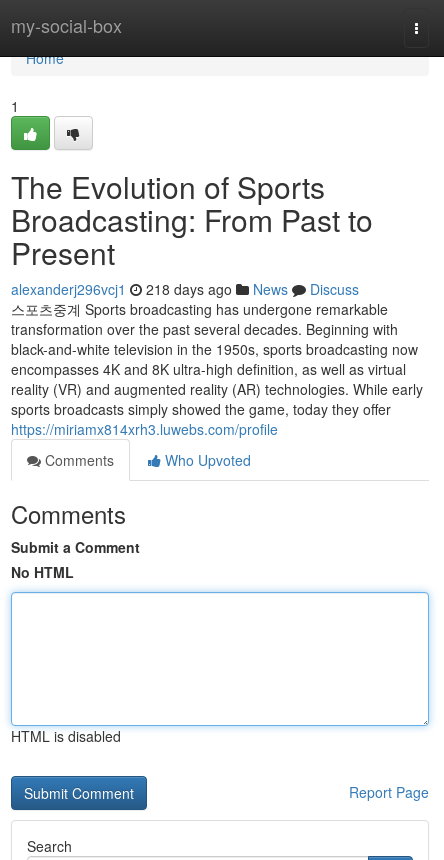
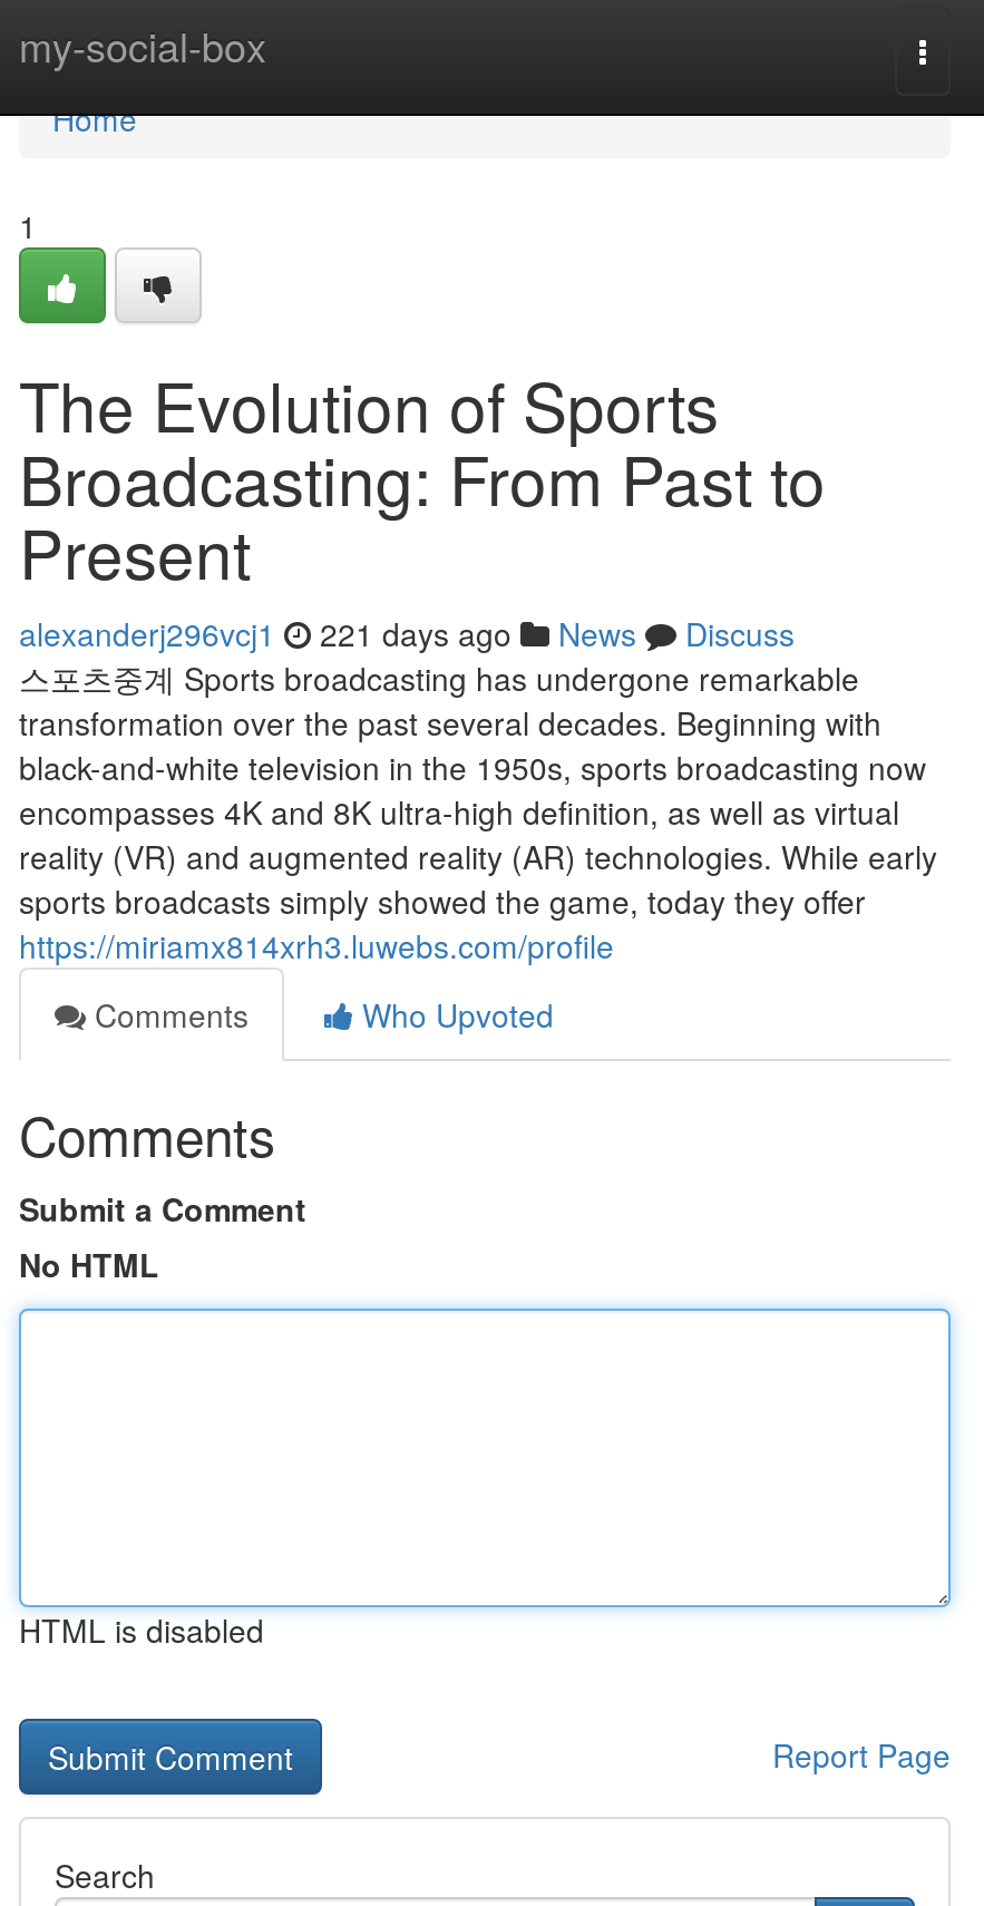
- alexanderj296vcj1 218 days ago News Discuss
+ alexanderj296vcj1 221 days ago News Discuss
